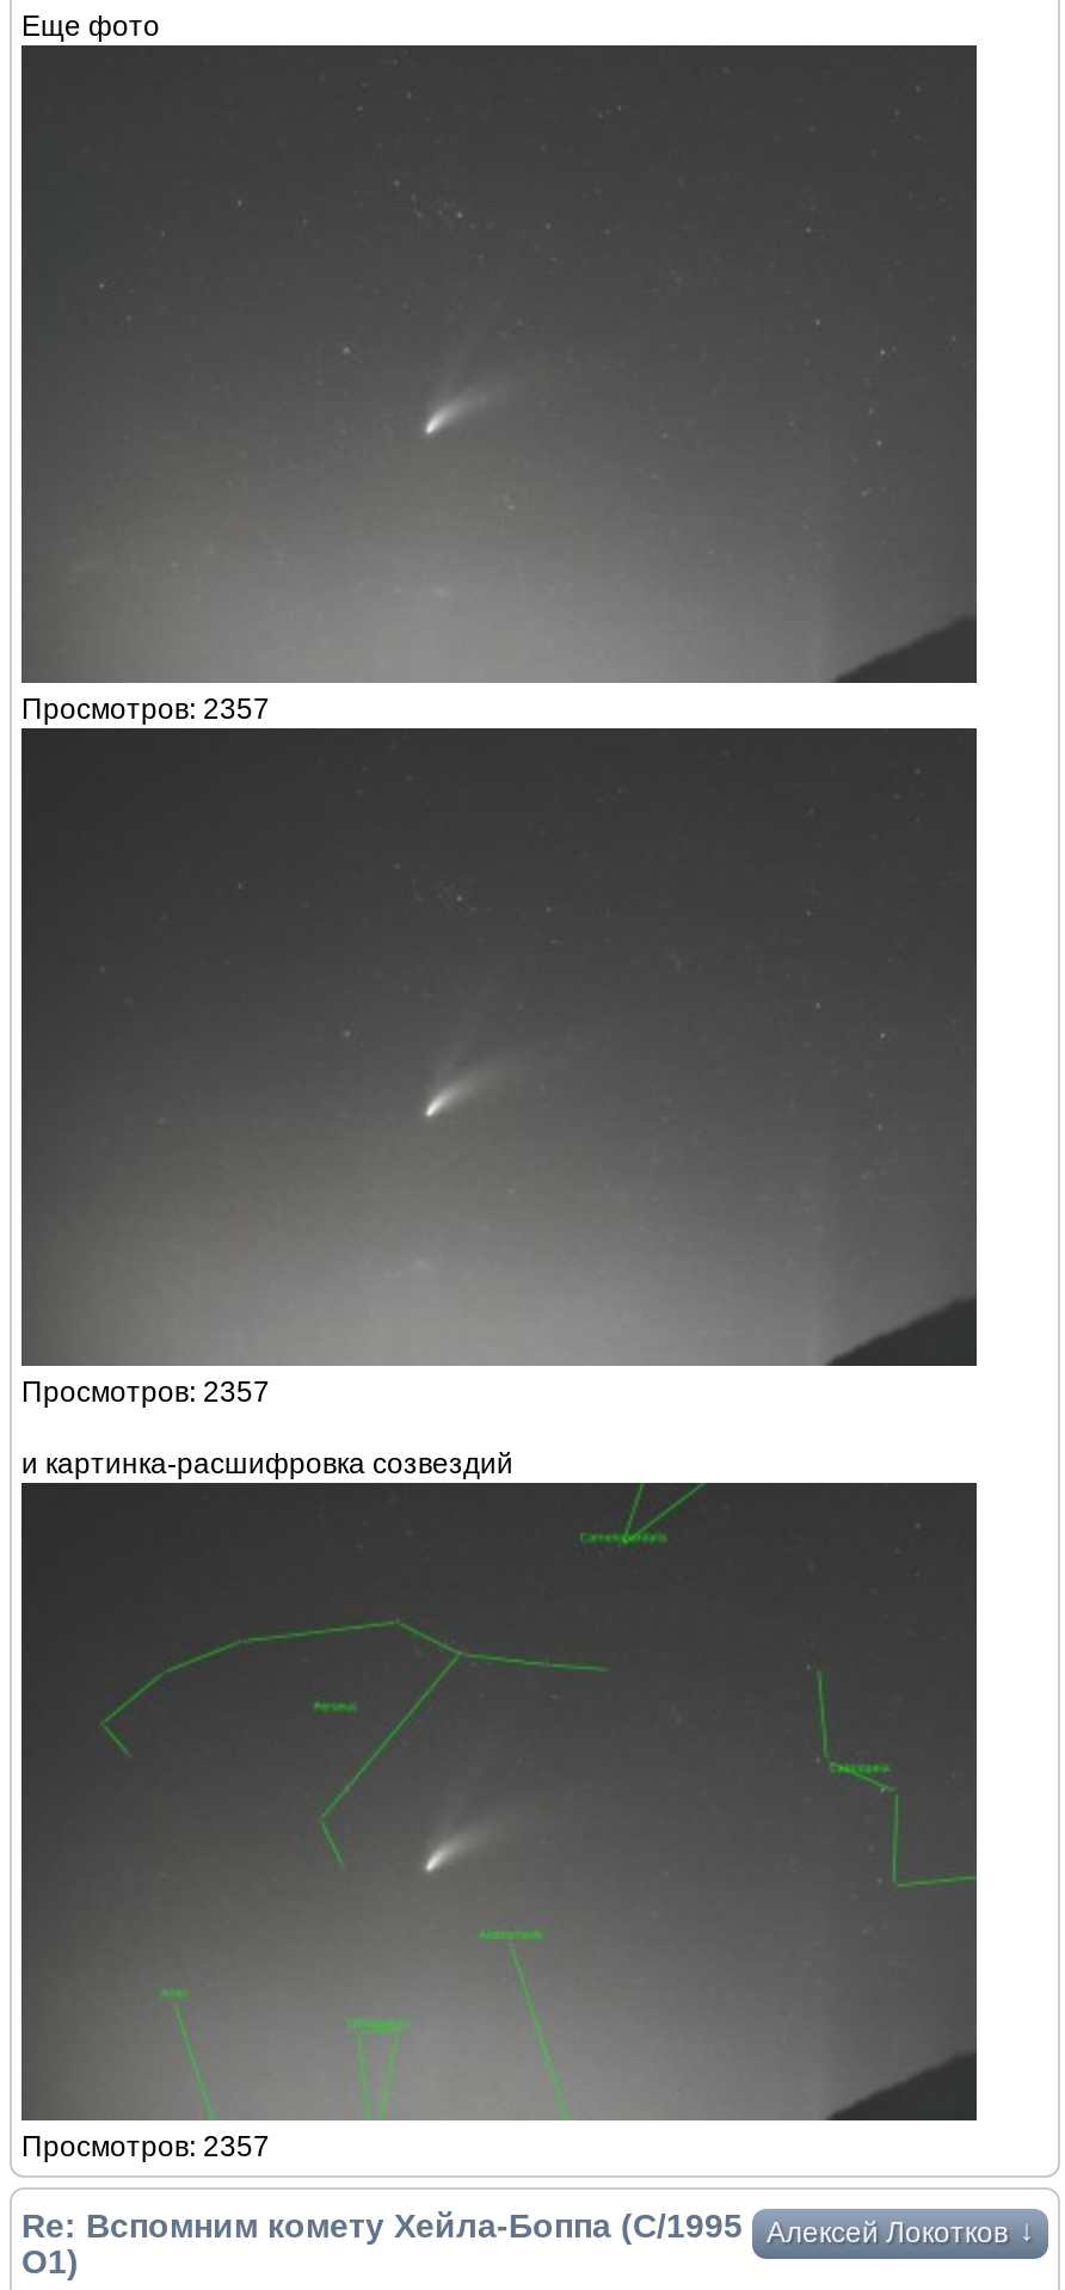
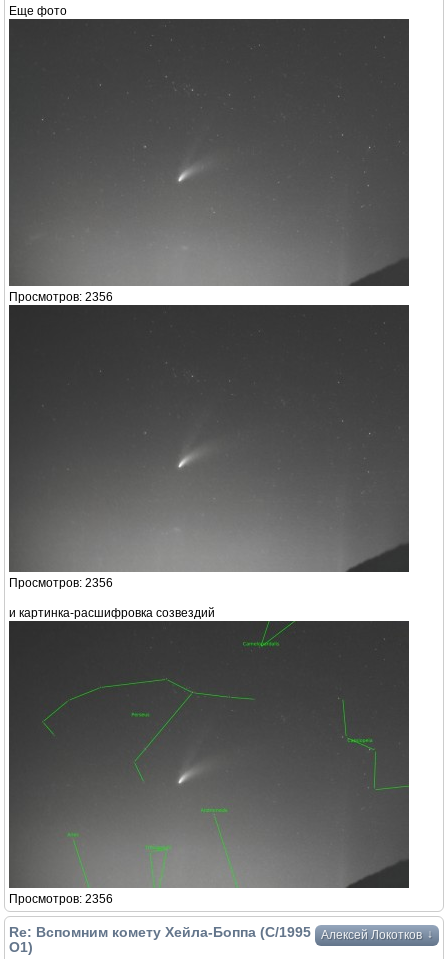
- Просмотров: 2357
+ Просмотров: 2356

- Просмотров: 2357
+ Просмотров: 2356

- Просмотров: 2357
+ Просмотров: 2356
